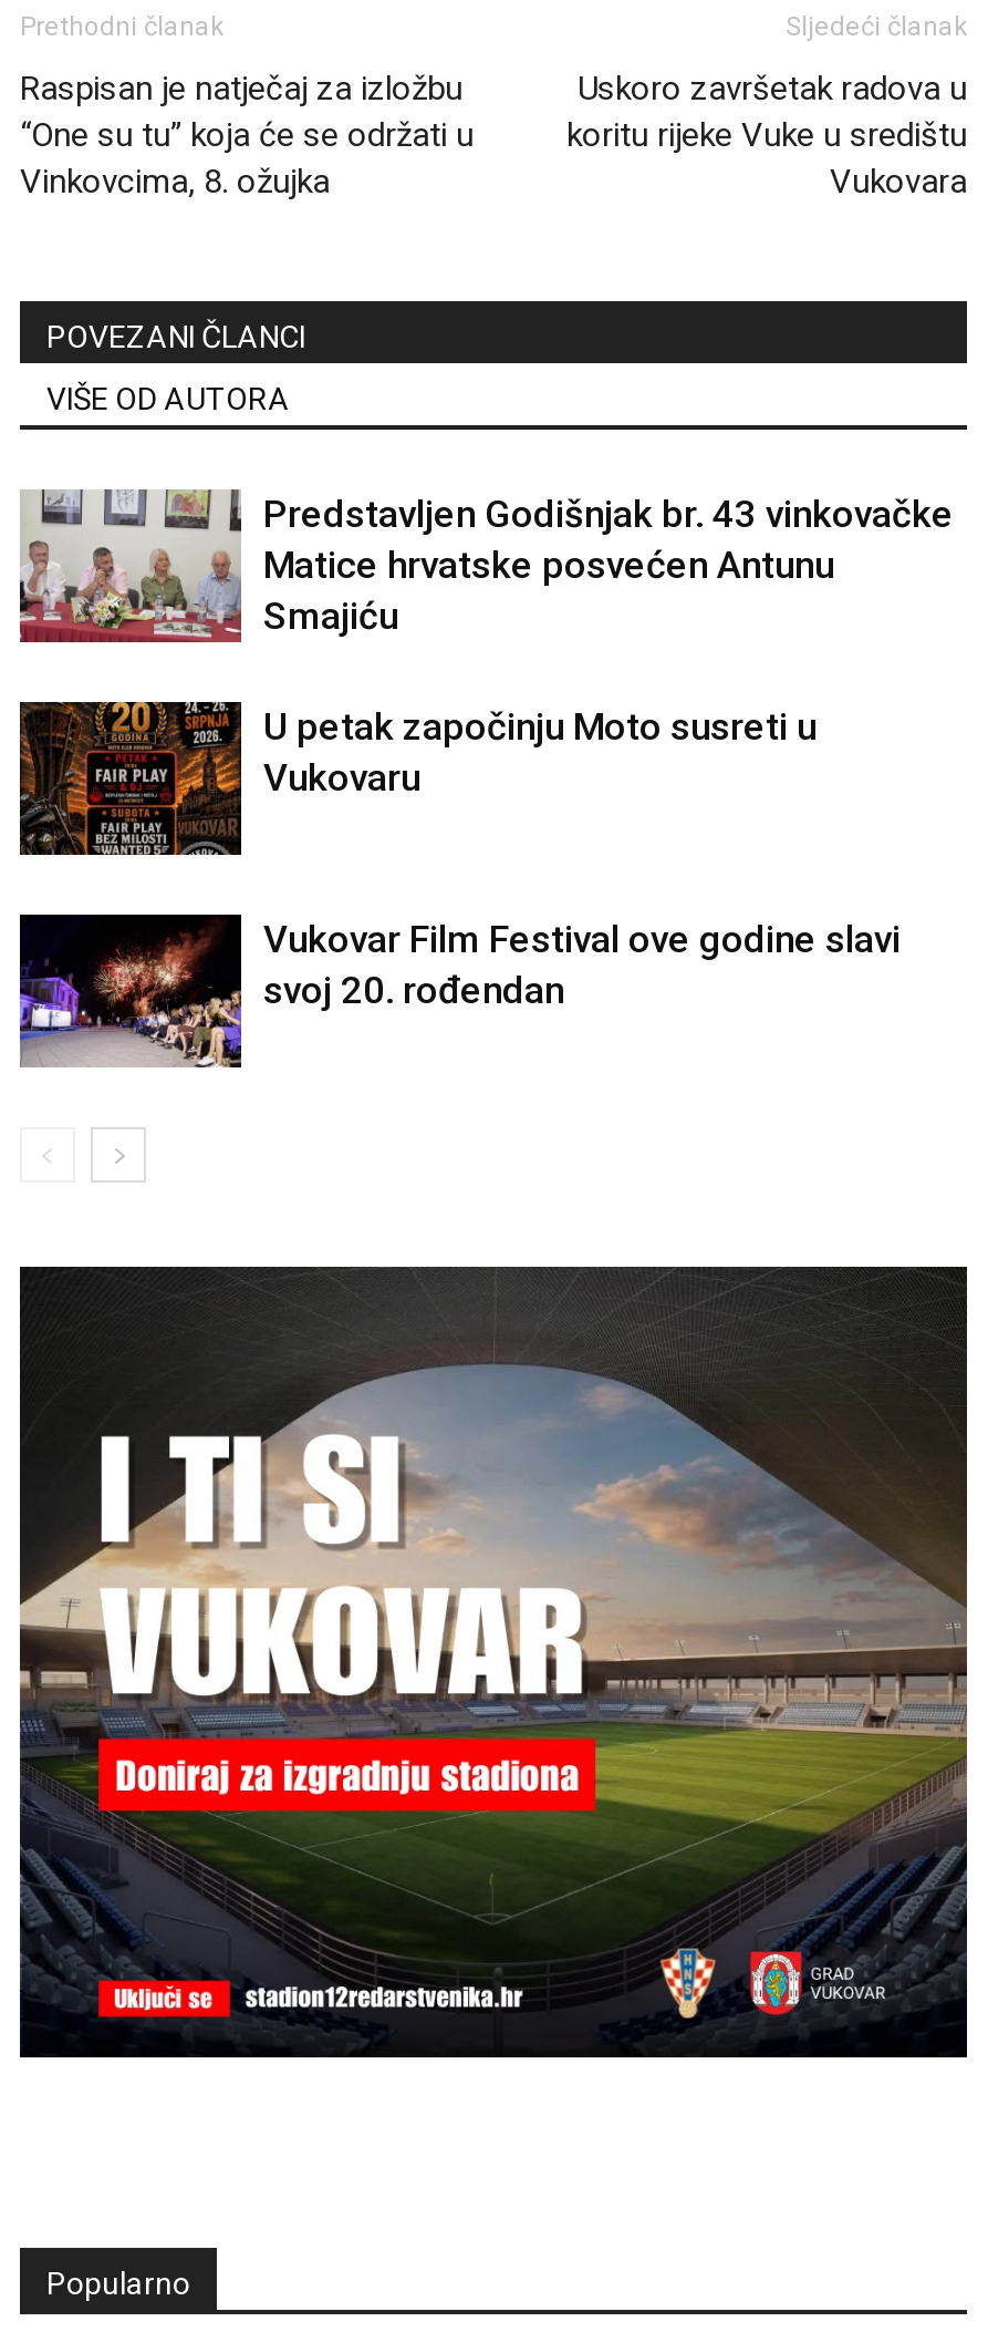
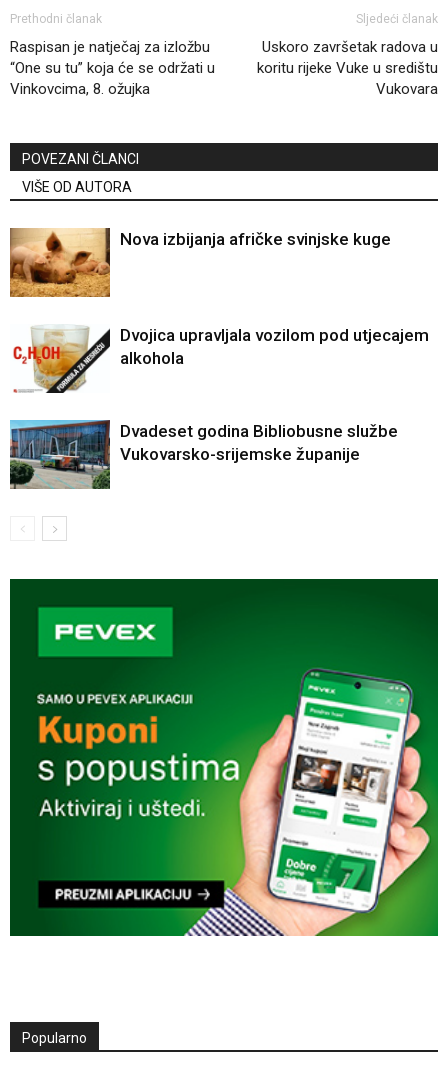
- [image]
- Predstavljen Godišnjak br. 43 vinkovačke
- Matice hrvatske posvećen Antunu
- Smajiću
+ [image]
+ Nova izbijanja afričke svinjske kuge

- [image]
- U petak započinju Moto susreti u
- Vukovaru
+ [image]
+ Dvojica upravljala vozilom pod utjecajem
+ alkohola

- [image]
- Vukovar Film Festival ove godine slavi
- svoj 20. rođendan
+ [image]
+ Dvadeset godina Bibliobusne službe
+ Vukovarsko-srijemske županije

- [image]
+ [image]
